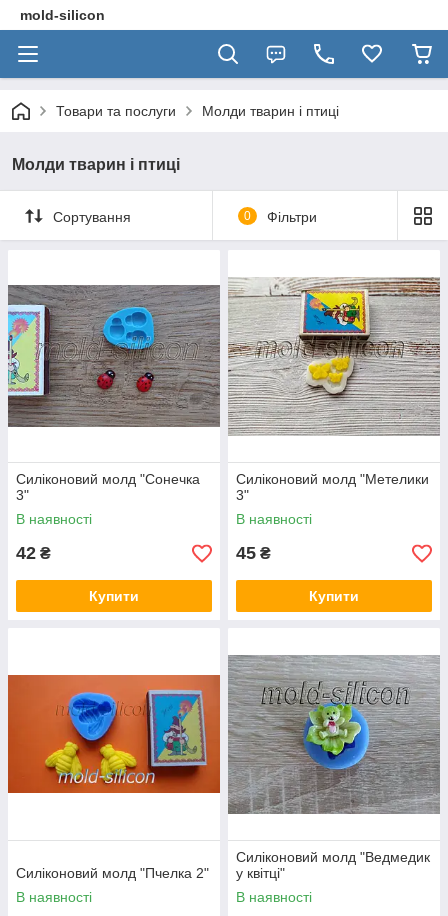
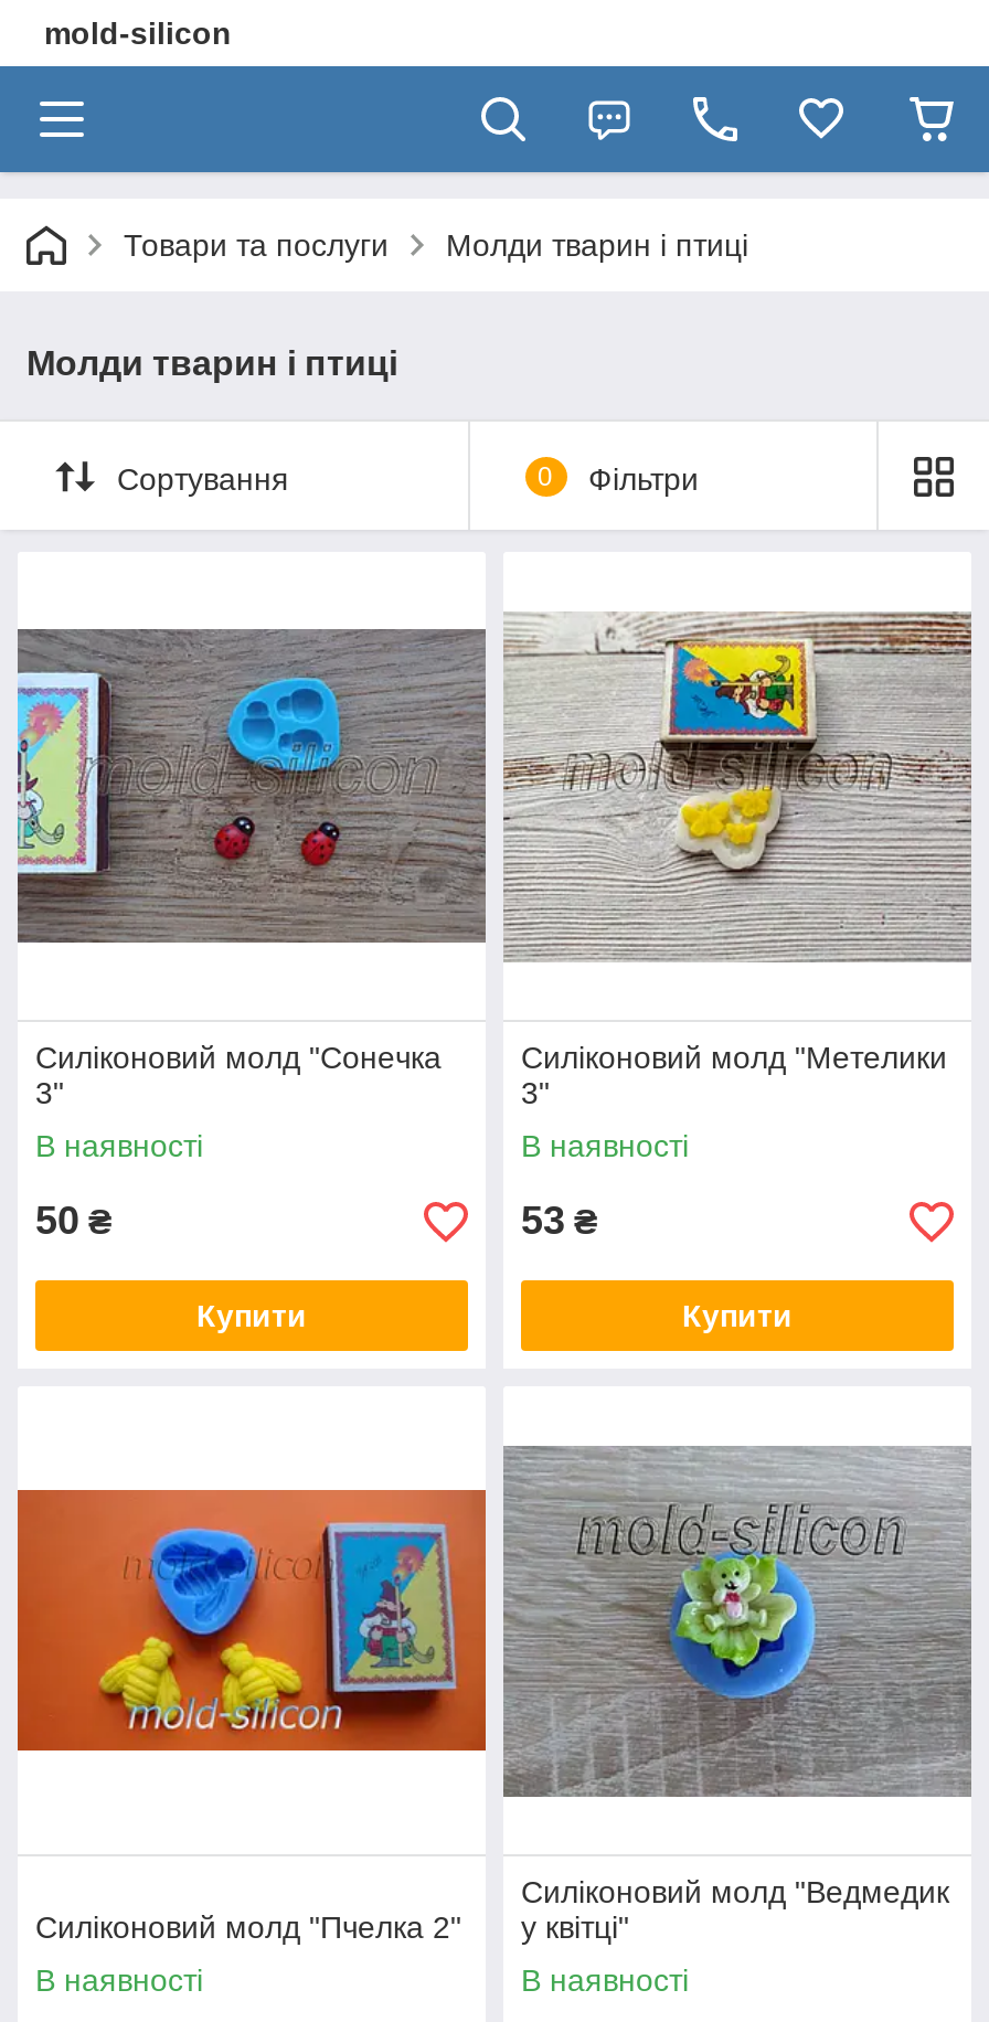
- 42 ₴
+ 50 ₴

- 45 ₴
+ 53 ₴
